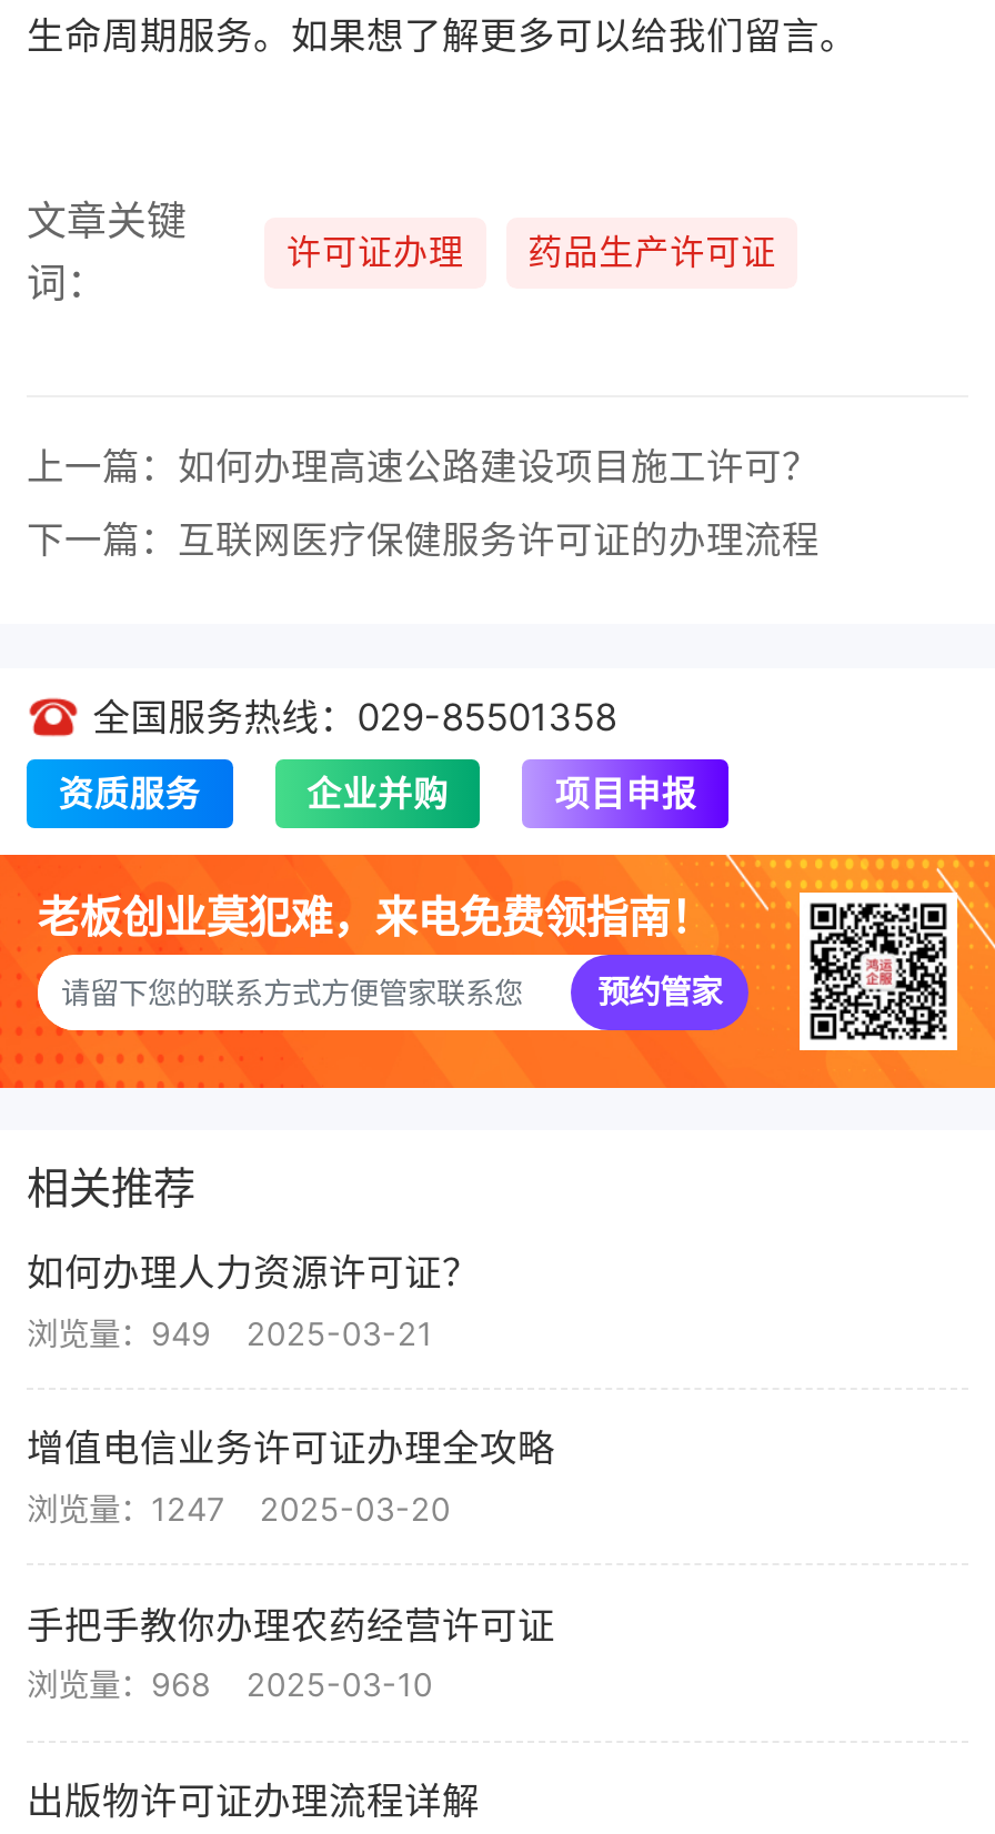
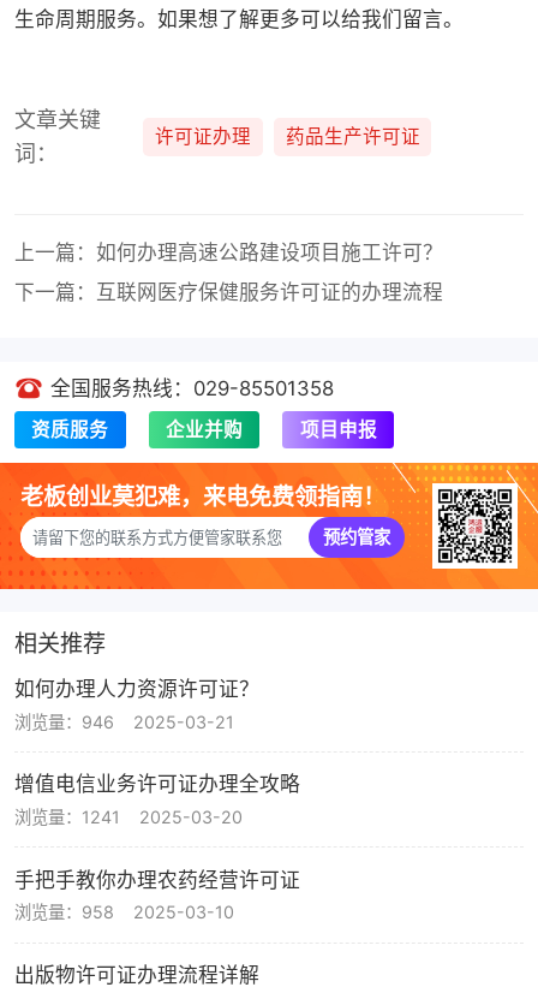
- 浏览量：949 2025-03-21
+ 浏览量：946 2025-03-21

- 浏览量：1247 2025-03-20
+ 浏览量：1241 2025-03-20

- 浏览量：968 2025-03-10
+ 浏览量：958 2025-03-10
